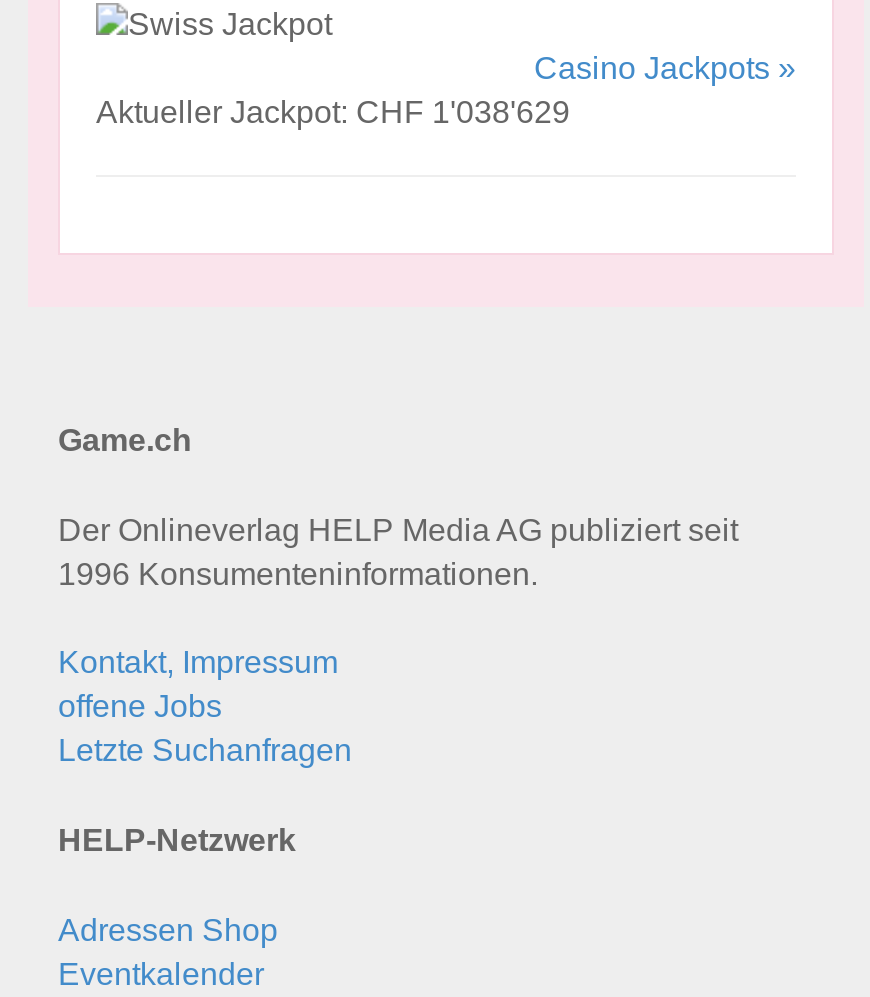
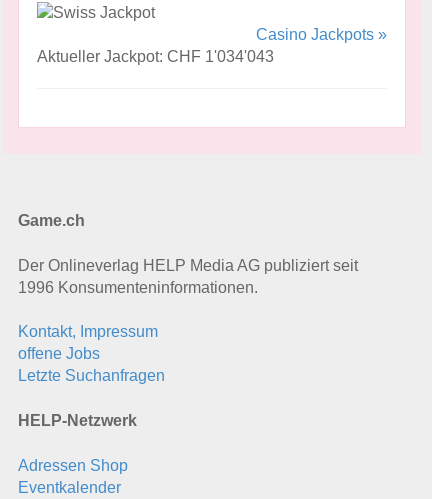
- Aktueller Jackpot: CHF 1'038'629
+ Aktueller Jackpot: CHF 1'034'043
